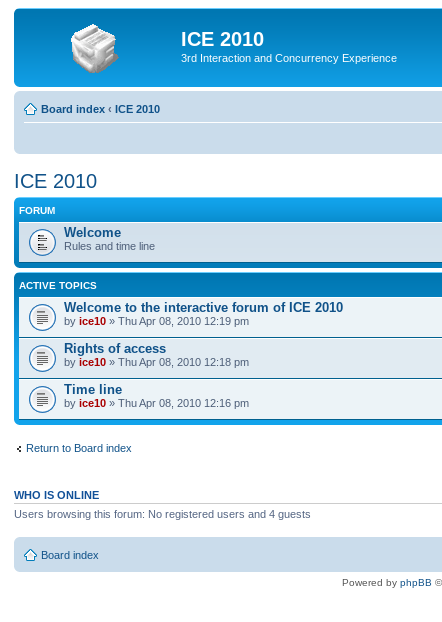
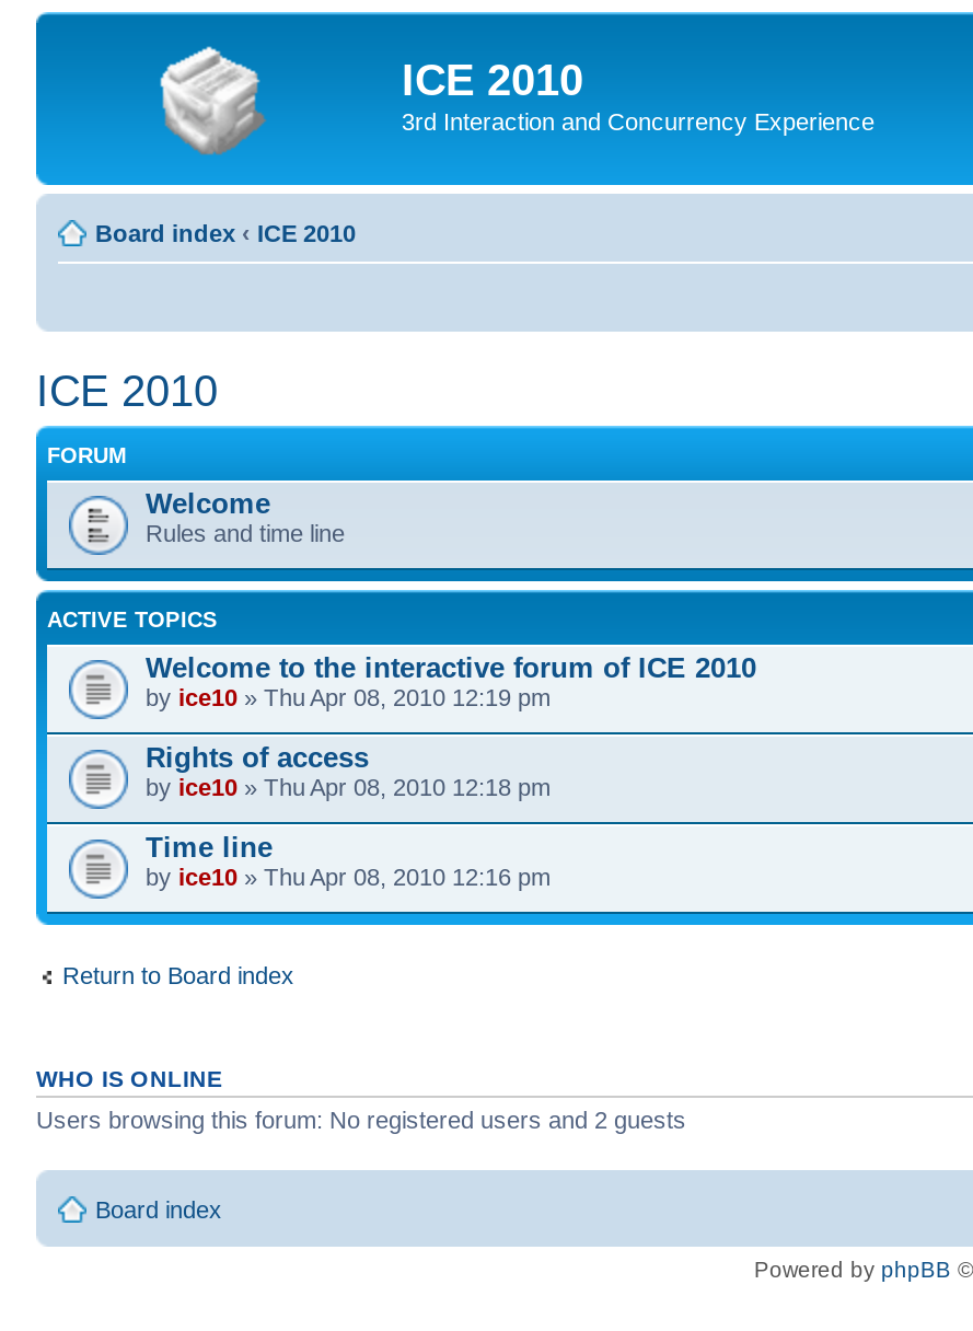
- Users browsing this forum: No registered users and 4 guests
+ Users browsing this forum: No registered users and 2 guests
